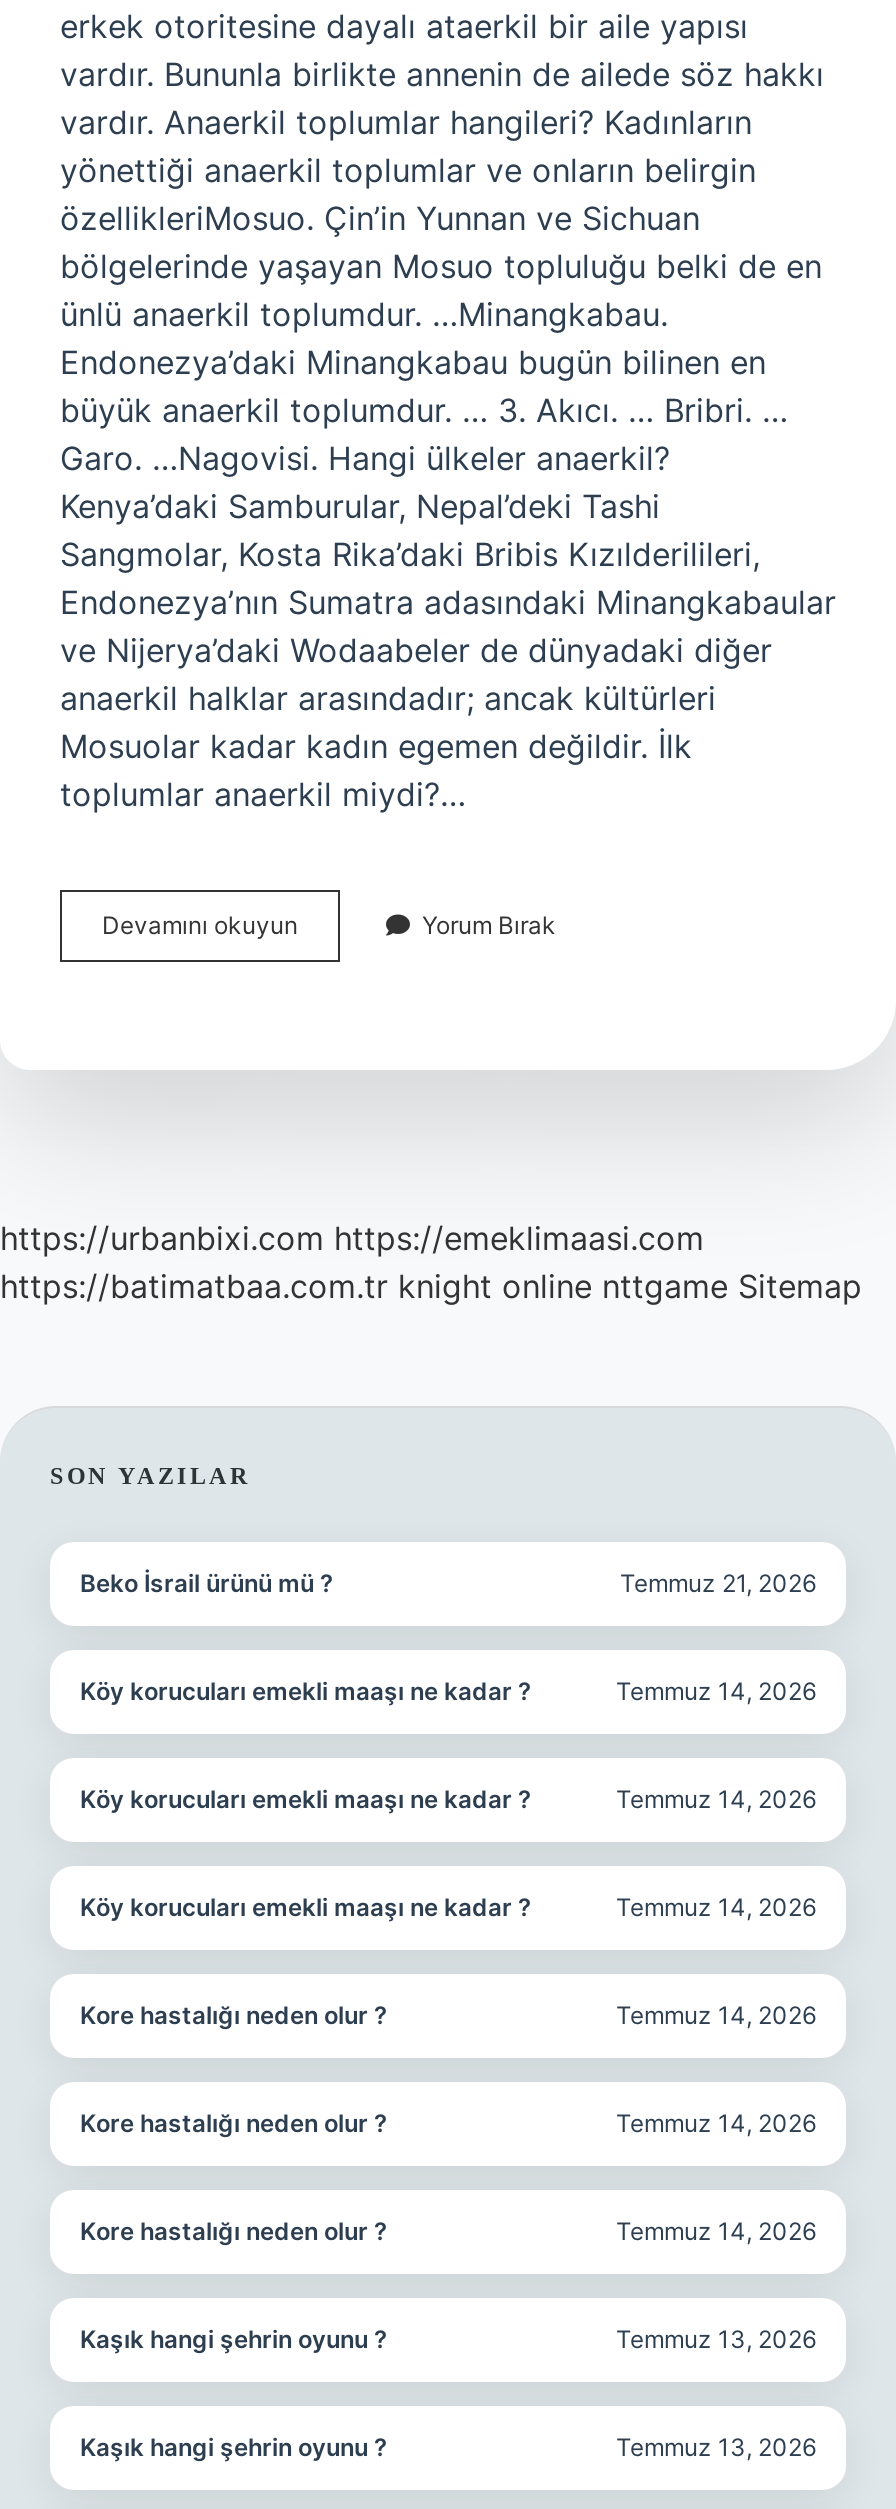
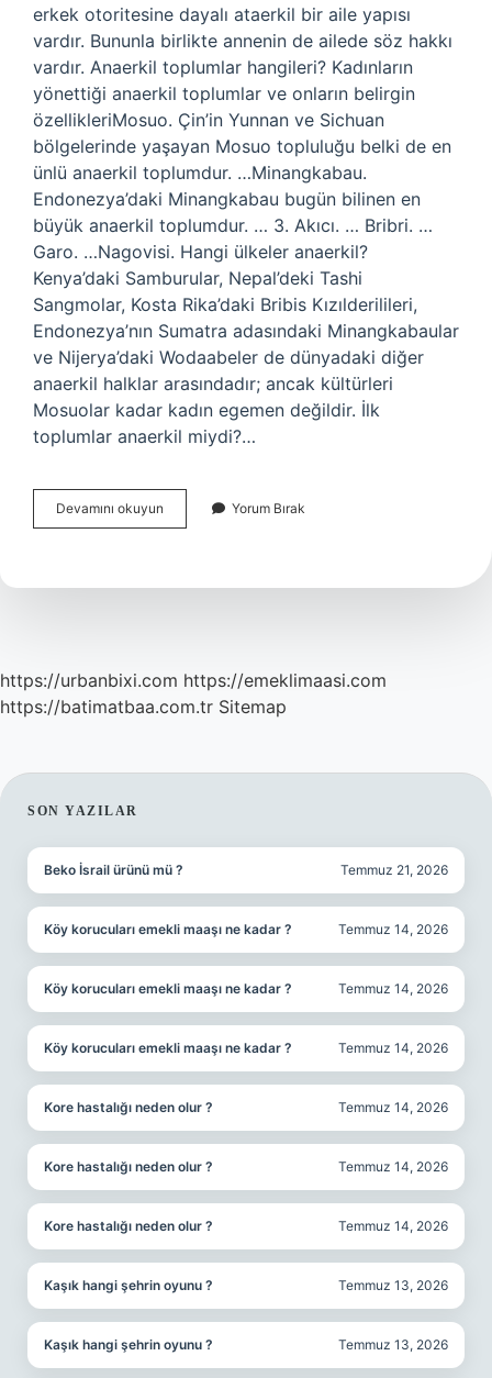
- https://batimatbaa.com.tr knight online nttgame Sitemap
+ https://batimatbaa.com.tr Sitemap
